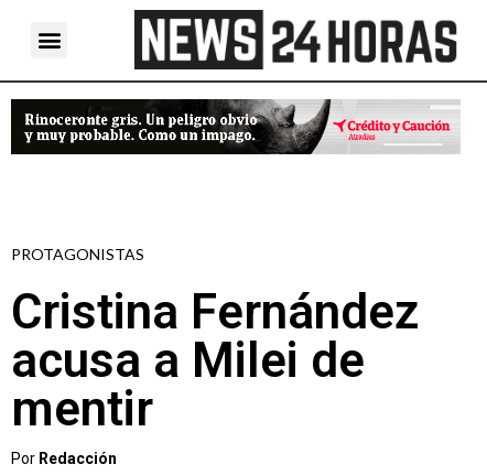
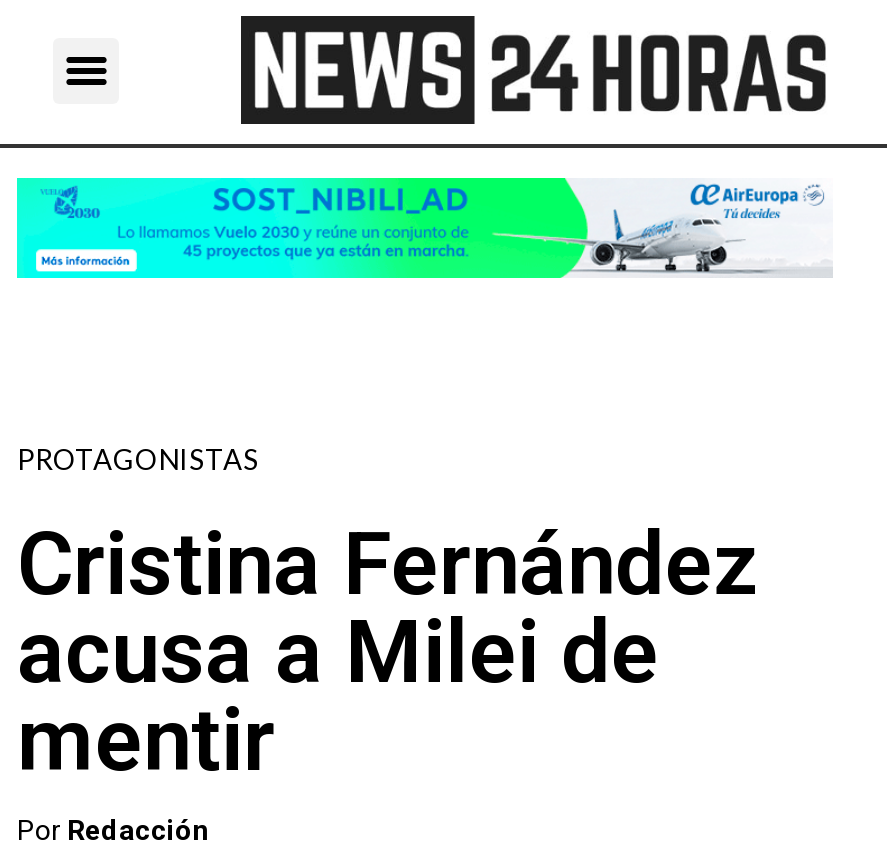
- [image]
+ [image]
